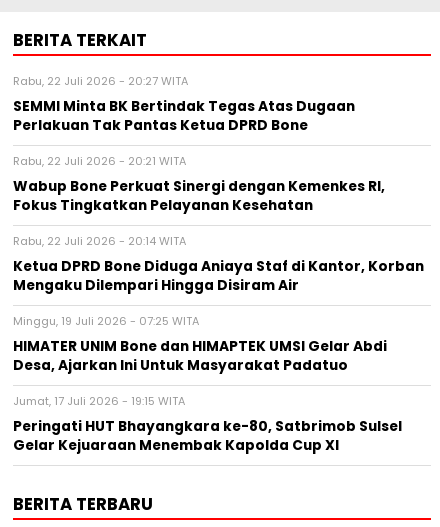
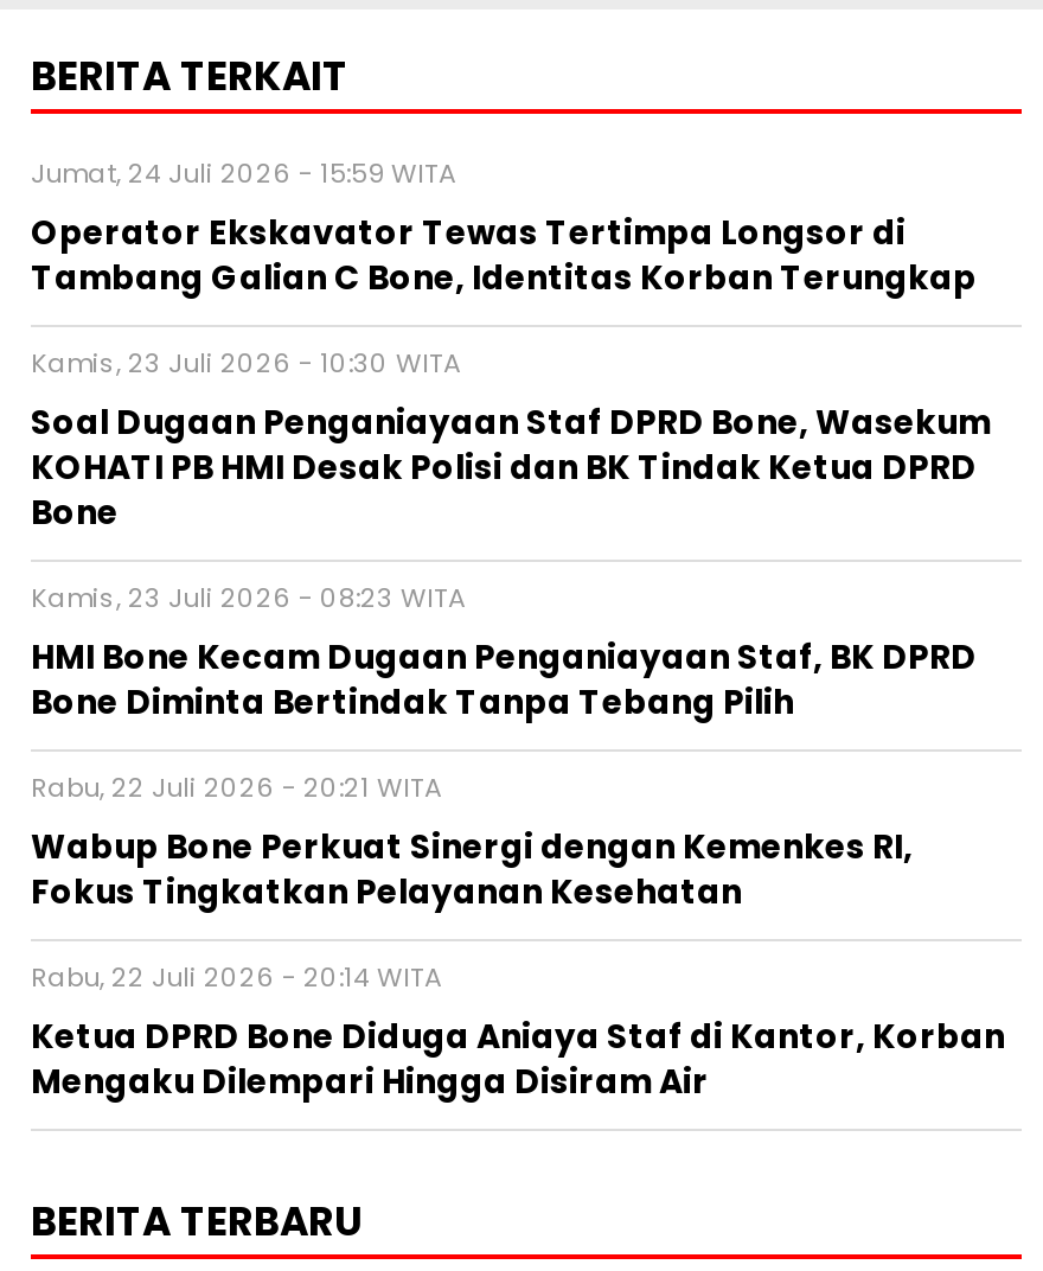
- Rabu, 22 Juli 2026 - 20:27 WITA
- SEMMI Minta BK Bertindak Tegas Atas Dugaan
- Perlakuan Tak Pantas Ketua DPRD Bone
+ Jumat, 24 Juli 2026 - 15:59 WITA
+ Operator Ekskavator Tewas Tertimpa Longsor di
+ Tambang Galian C Bone, Identitas Korban Terungkap
+ Kamis, 23 Juli 2026 - 10:30 WITA
+ Soal Dugaan Penganiayaan Staf DPRD Bone, Wasekum
+ KOHATI PB HMI Desak Polisi dan BK Tindak Ketua DPRD
+ Bone
+ Kamis, 23 Juli 2026 - 08:23 WITA
+ HMI Bone Kecam Dugaan Penganiayaan Staf, BK DPRD
+ Bone Diminta Bertindak Tanpa Tebang Pilih

moved down: Rabu, 22 Juli 2026 - 20:21 WITA | Wabup Bone Perkuat Sinergi dengan Kemenkes RI, | Fokus Tingkatkan Pelayanan Kesehatan | Rabu, 22 Juli 2026 - 20:14 WITA | Ketua DPRD Bone Diduga Aniaya Staf di Kantor, Korban | Mengaku Dilempari Hingga Disiram Air

- Minggu, 19 Juli 2026 - 07:25 WITA
- HIMATER UNIM Bone dan HIMAPTEK UMSI Gelar Abdi
- Desa, Ajarkan Ini Untuk Masyarakat Padatuo
- Jumat, 17 Juli 2026 - 19:15 WITA
- Peringati HUT Bhayangkara ke-80, Satbrimob Sulsel
- Gelar Kejuaraan Menembak Kapolda Cup XI
